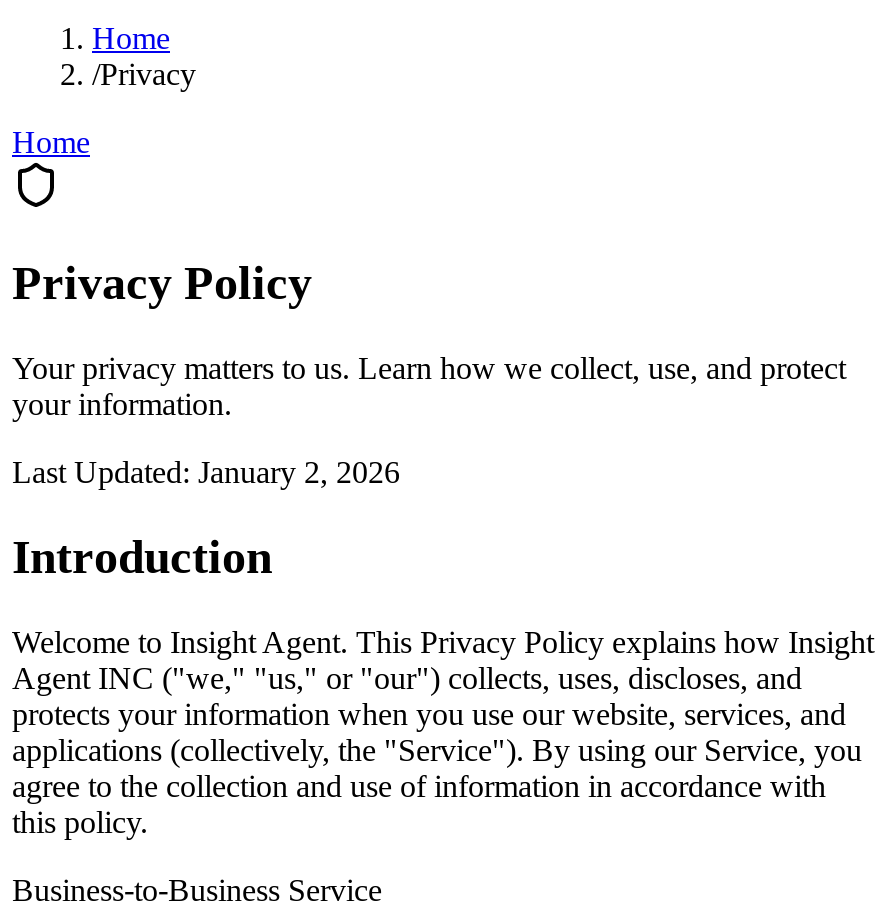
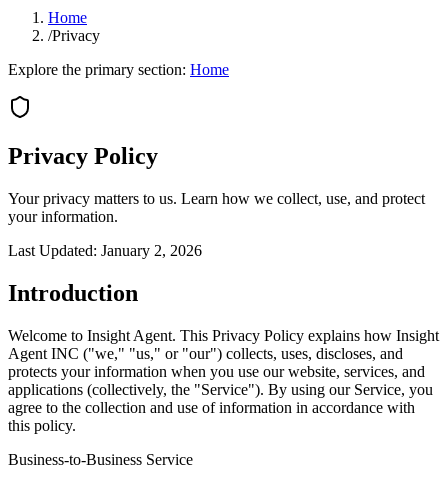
- Home
+ Explore the primary section: Home
